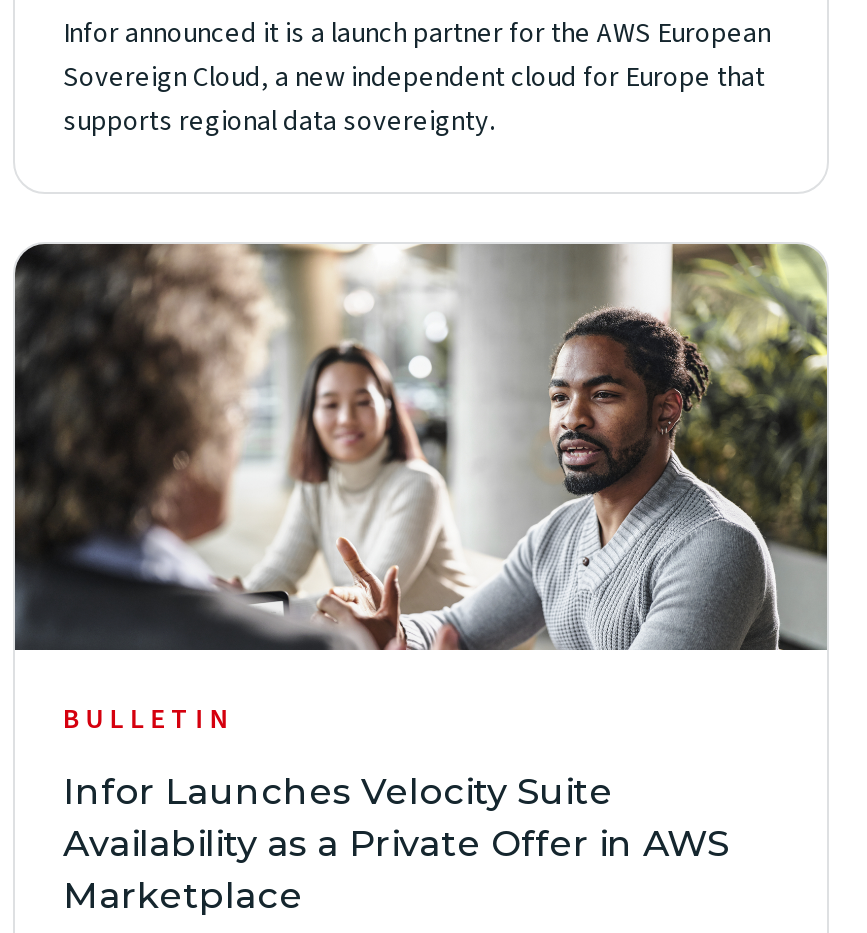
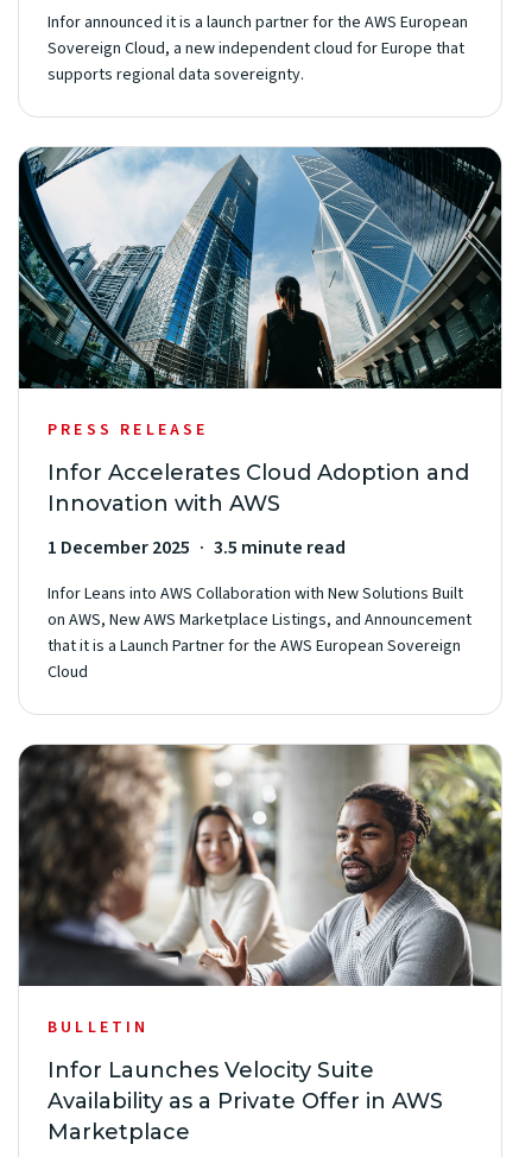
+ [image]
+ PRESS RELEASE
+ Infor Accelerates Cloud Adoption and
+ Innovation with AWS
+ 1 December 2025
+ 3.5 minute read
+ Infor Leans into AWS Collaboration with New Solutions Built
+ on AWS, New AWS Marketplace Listings, and Announcement
+ that it is a Launch Partner for the AWS European Sovereign
+ Cloud
